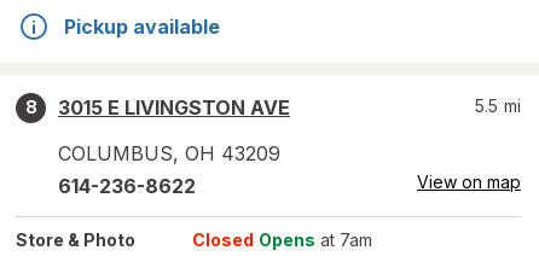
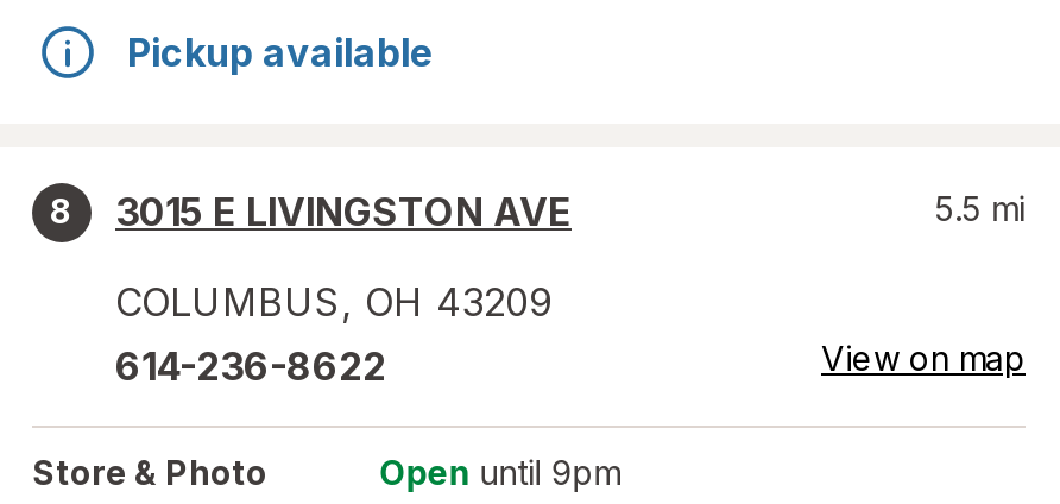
- Closed Opens at 7am
+ Open until 9pm
